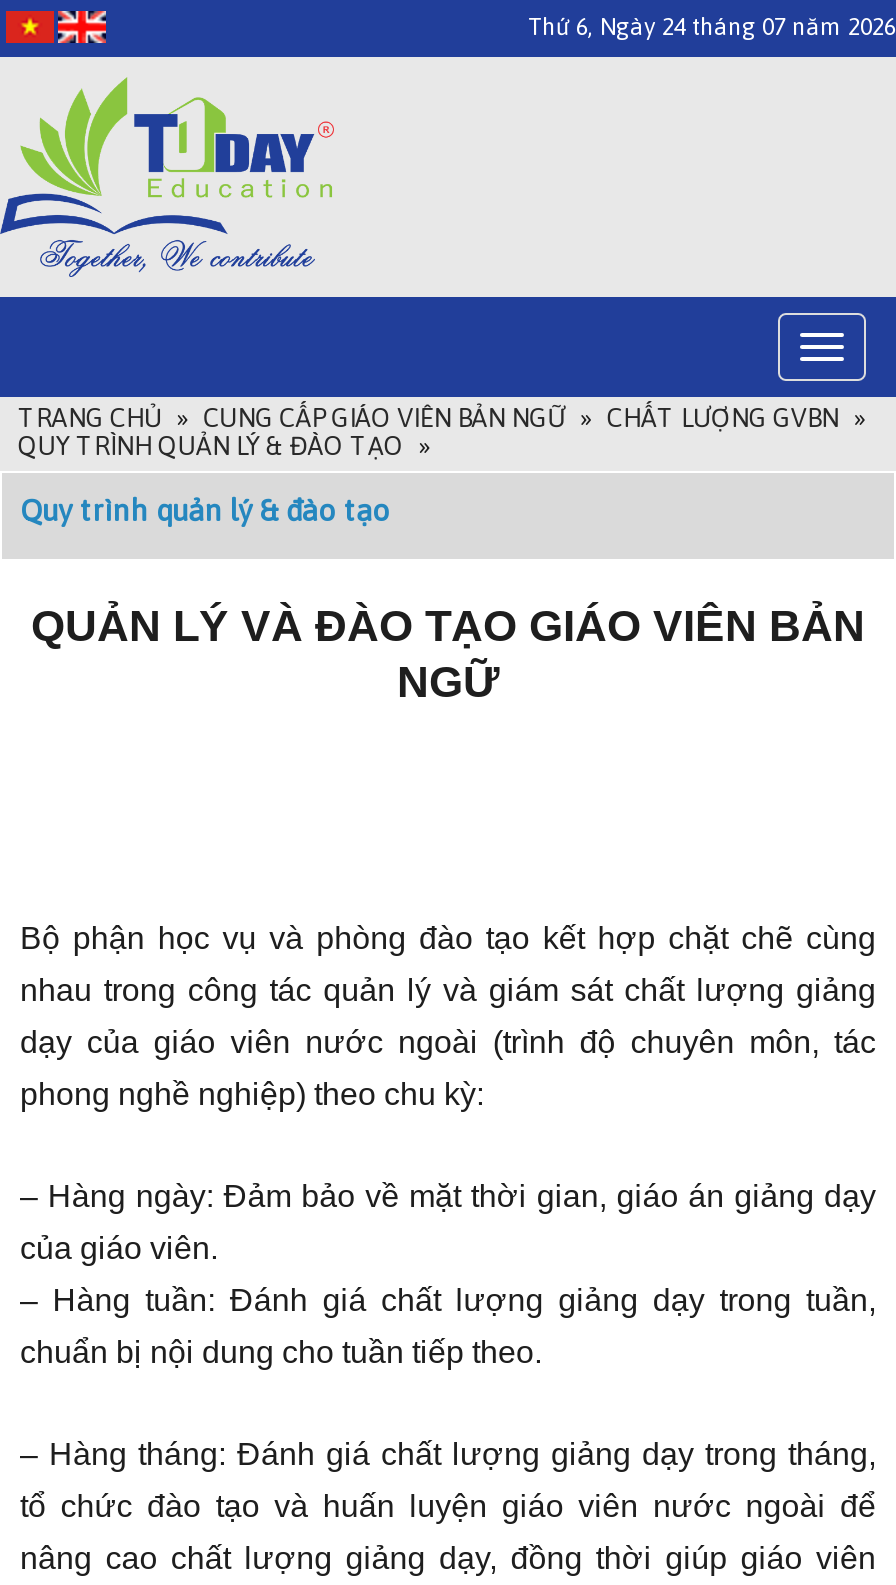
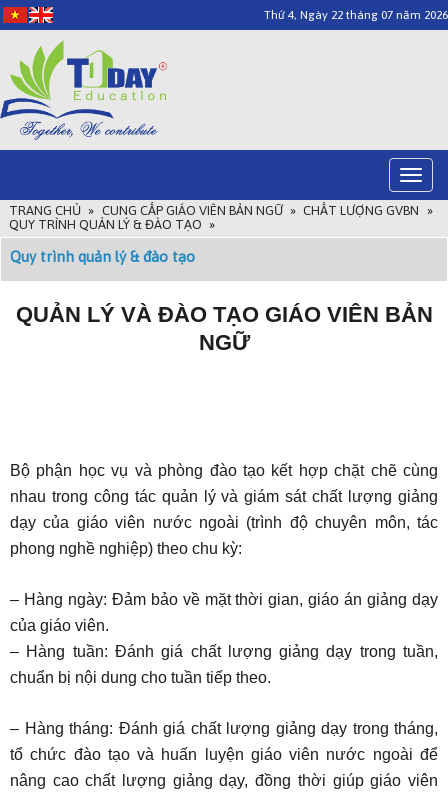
- Thứ 6, Ngày 24 tháng 07 năm 2026
+ Thứ 4, Ngày 22 tháng 07 năm 2026
